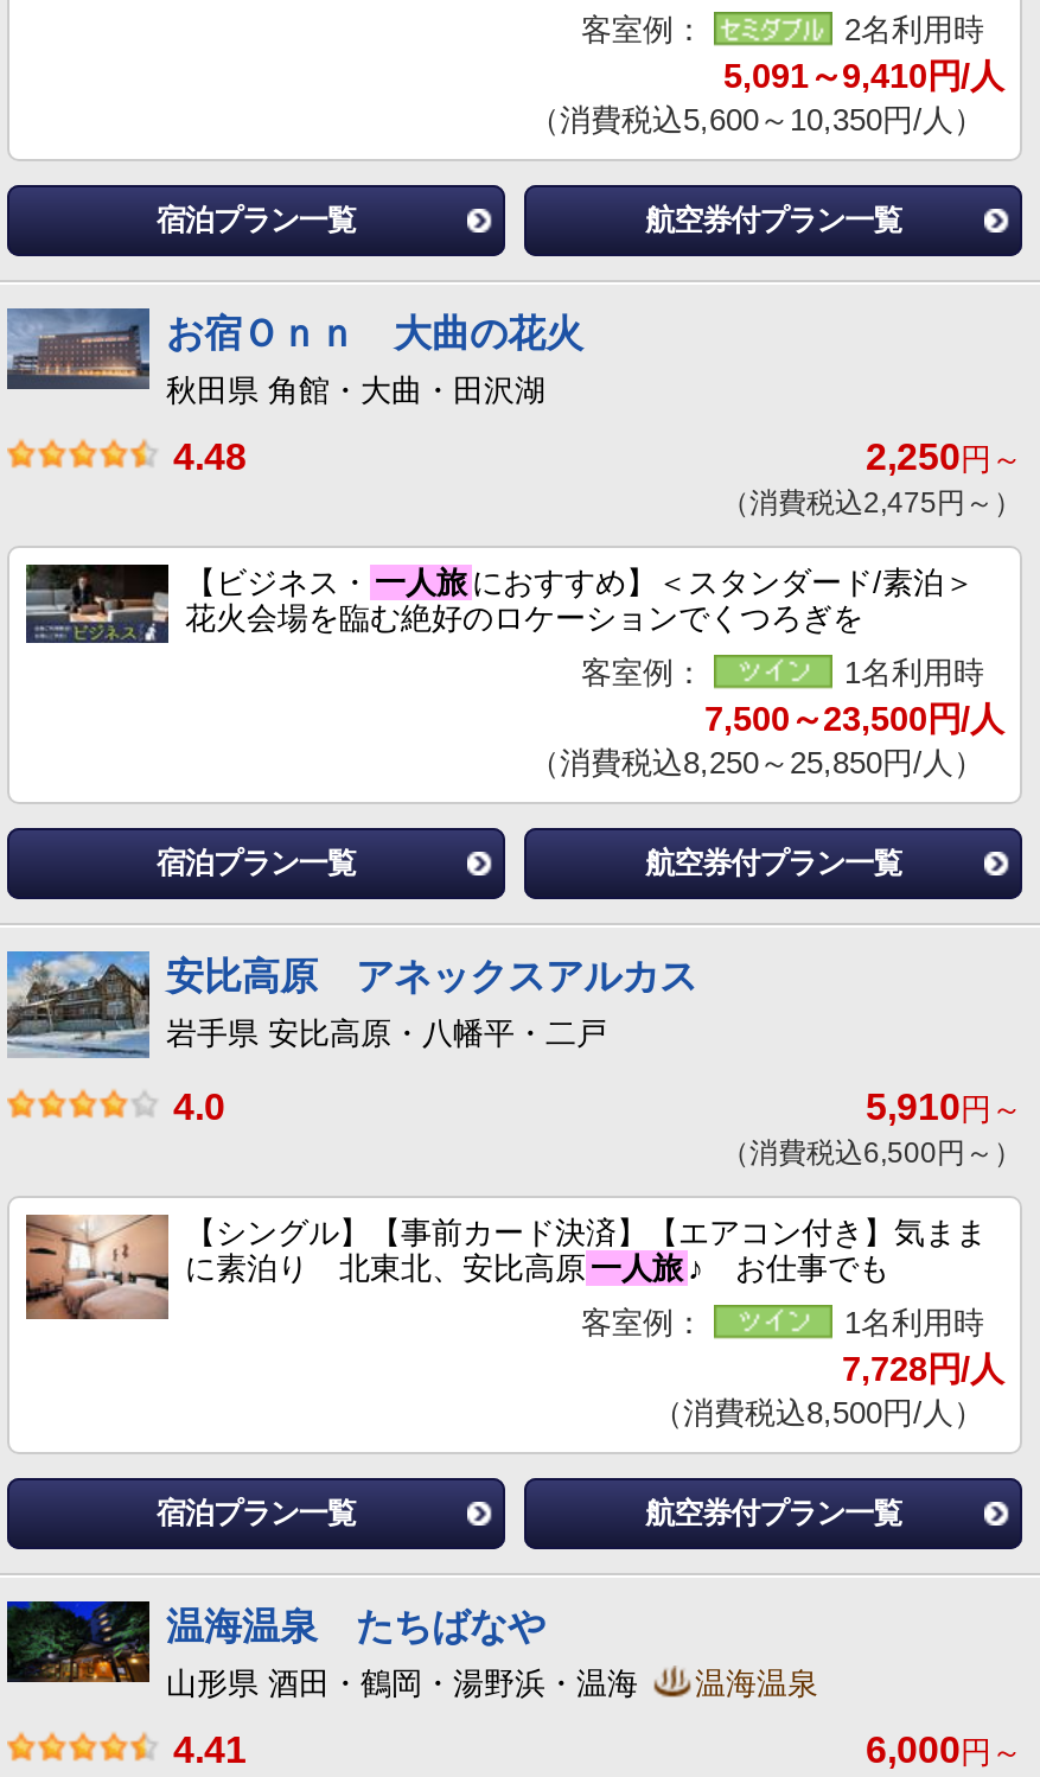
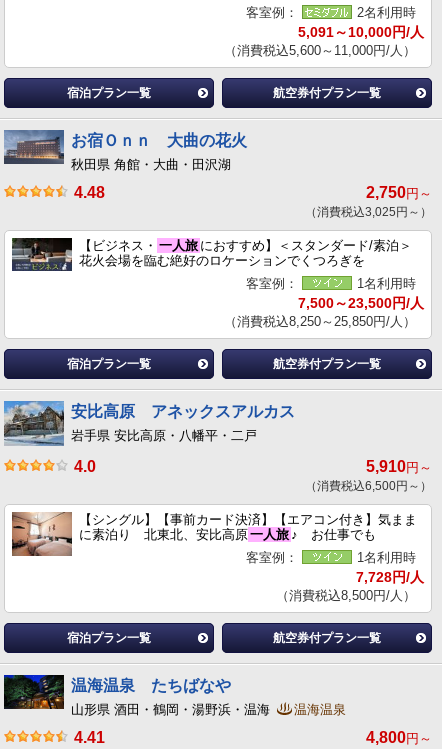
- 5,091～9,410円/人
+ 5,091～10,000円/人

- （消費税込5,600～10,350円/人）
+ （消費税込5,600～11,000円/人）

- 2,250円～
+ 2,750円～

- （消費税込2,475円～）
+ （消費税込3,025円～）

- 6,000円～
+ 4,800円～
